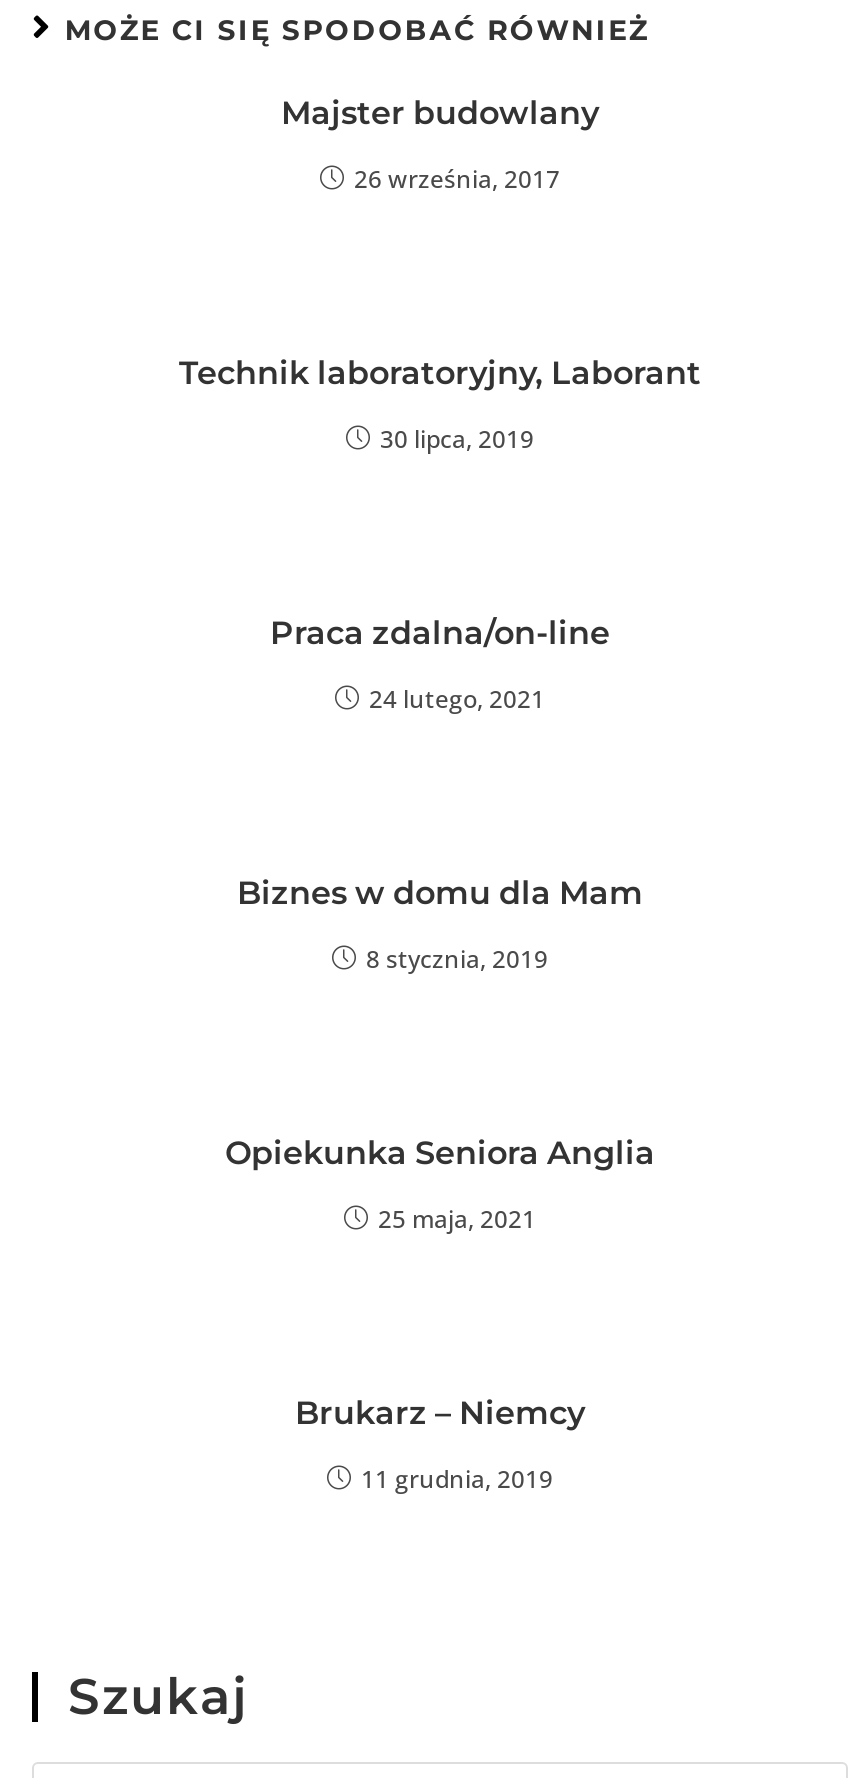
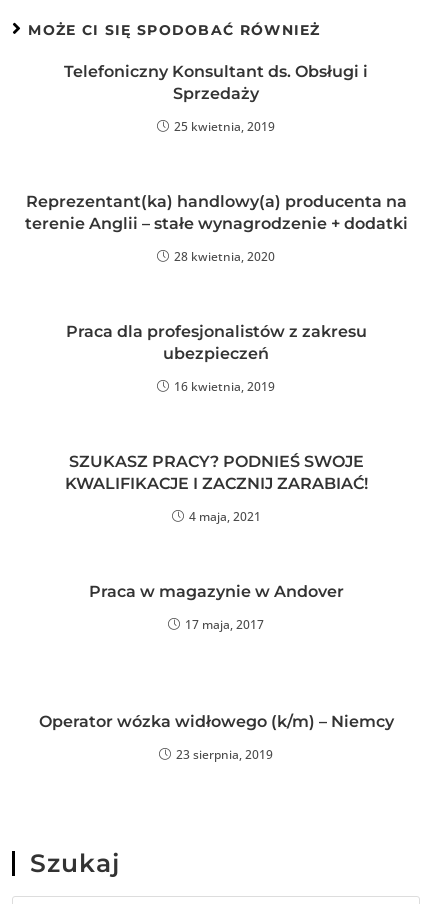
- Majster budowlany
+ Telefoniczny Konsultant ds. Obsługi i
+ Sprzedaży

- 26 września, 2017
+ 25 kwietnia, 2019

- Technik laboratoryjny, Laborant
+ Reprezentant(ka) handlowy(a) producenta na
+ terenie Anglii – stałe wynagrodzenie + dodatki

- 30 lipca, 2019
+ 28 kwietnia, 2020

- Praca zdalna/on-line
+ Praca dla profesjonalistów z zakresu
+ ubezpieczeń

- 24 lutego, 2021
+ 16 kwietnia, 2019

- Biznes w domu dla Mam
+ SZUKASZ PRACY? PODNIEŚ SWOJE
+ KWALIFIKACJE I ZACZNIJ ZARABIAĆ!

- 8 stycznia, 2019
+ 4 maja, 2021

- Opiekunka Seniora Anglia
+ Praca w magazynie w Andover

- 25 maja, 2021
+ 17 maja, 2017

- Brukarz – Niemcy
+ Operator wózka widłowego (k/m) – Niemcy

- 11 grudnia, 2019
+ 23 sierpnia, 2019
